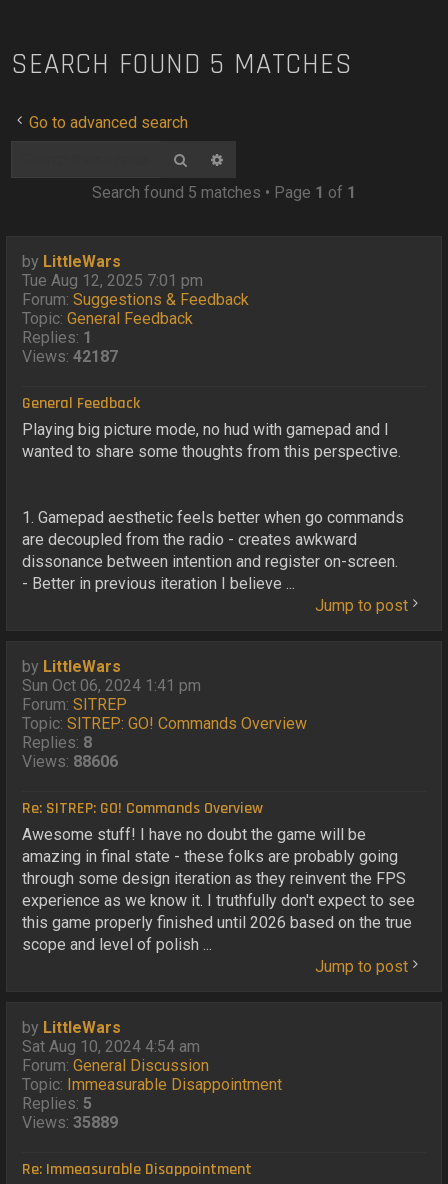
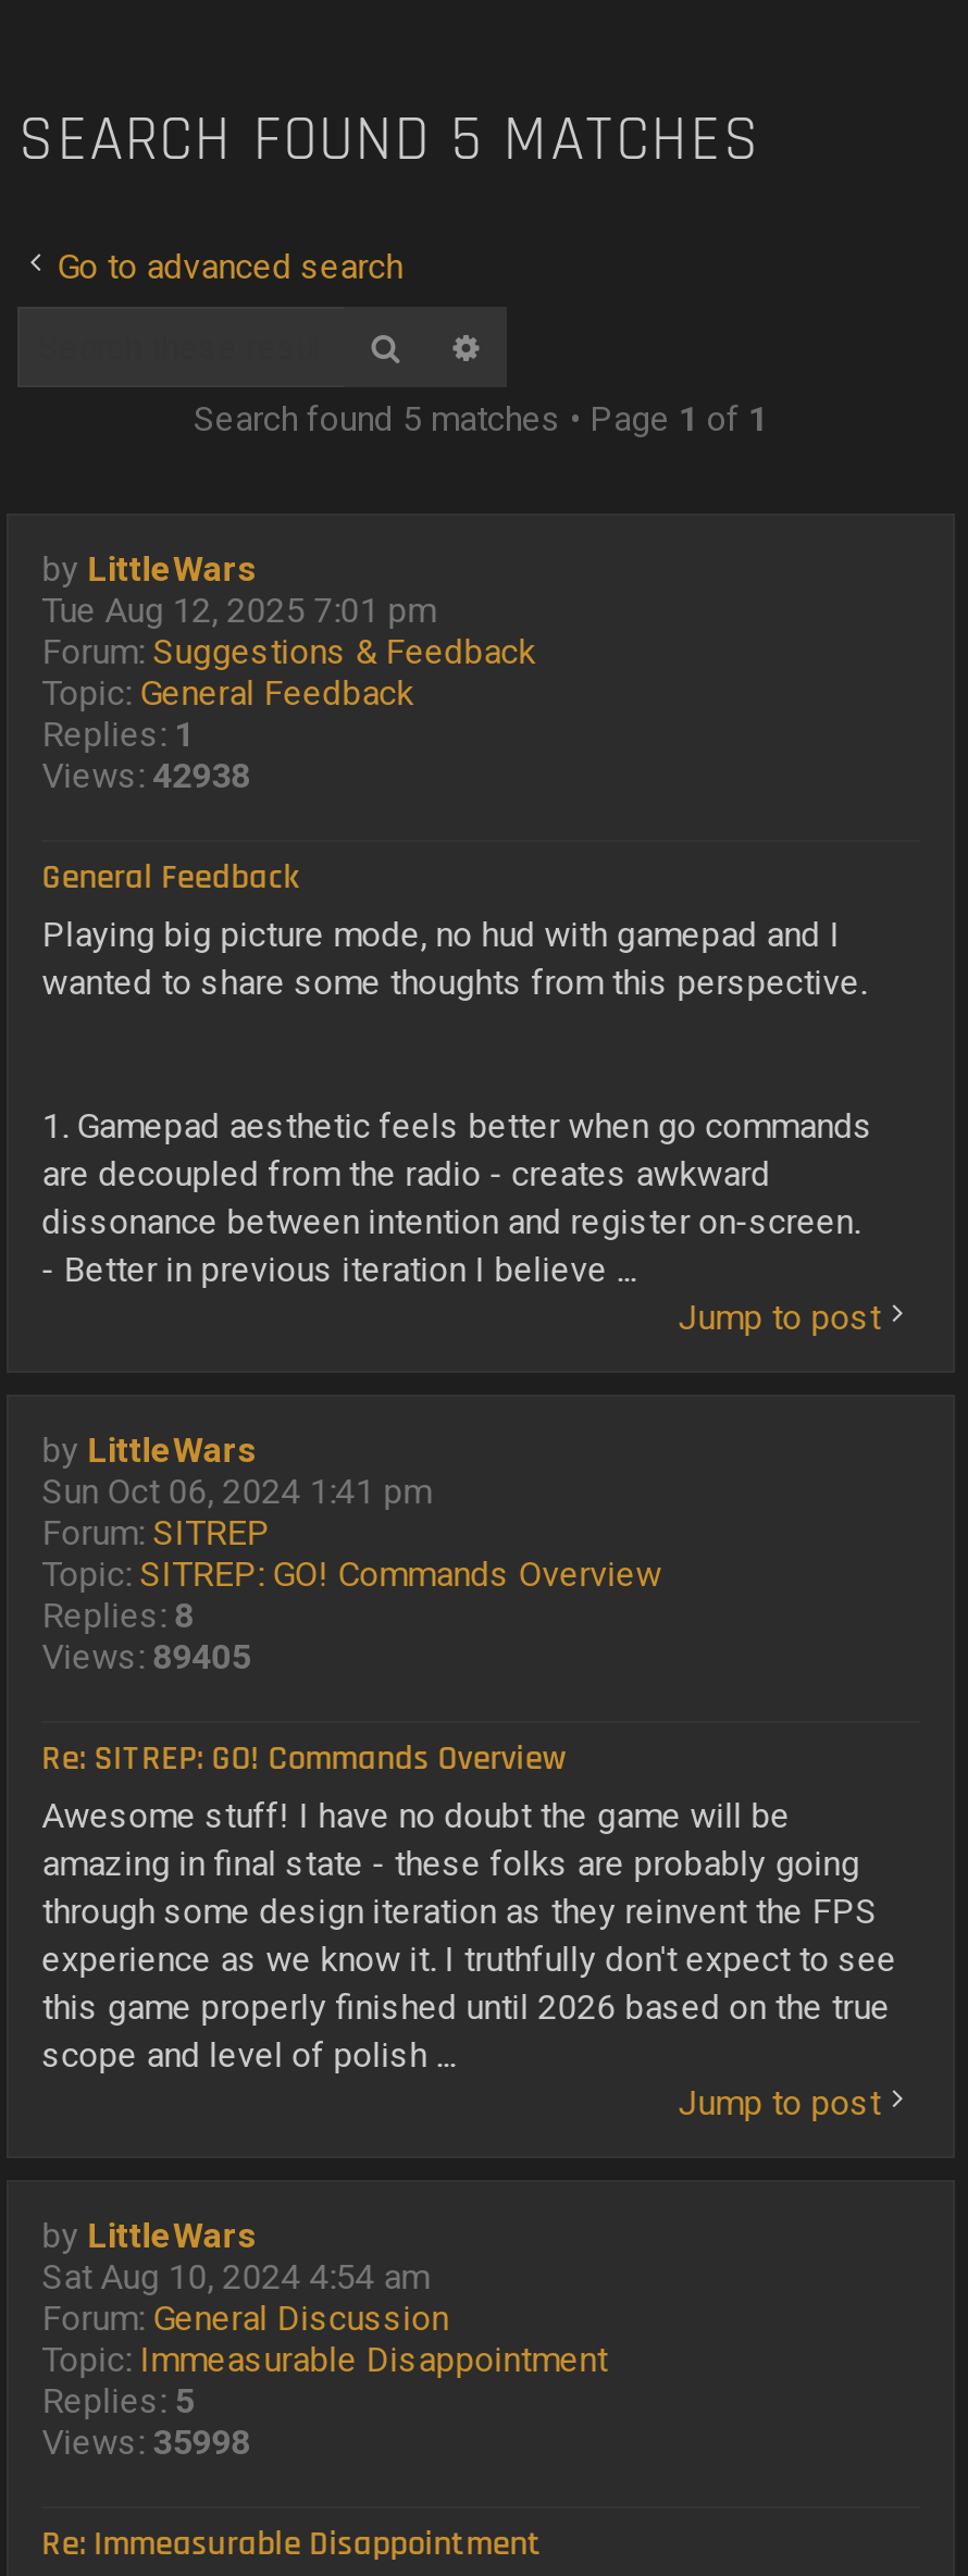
- Views: 42187
+ Views: 42938

- Views: 88606
+ Views: 89405

- Views: 35889
+ Views: 35998
